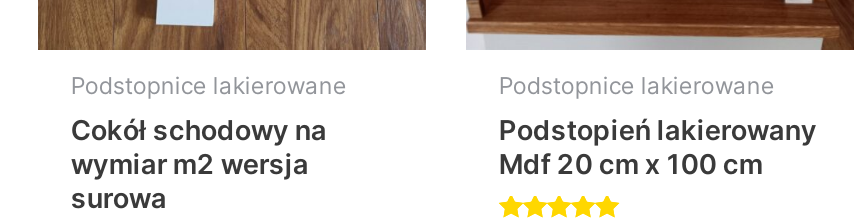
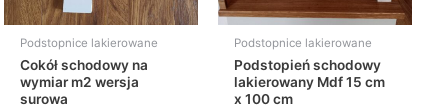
- Podstopień lakierowany
- Mdf 20 cm x 100 cm
+ Podstopień schodowy
+ lakierowany Mdf 15 cm
+ x 100 cm
